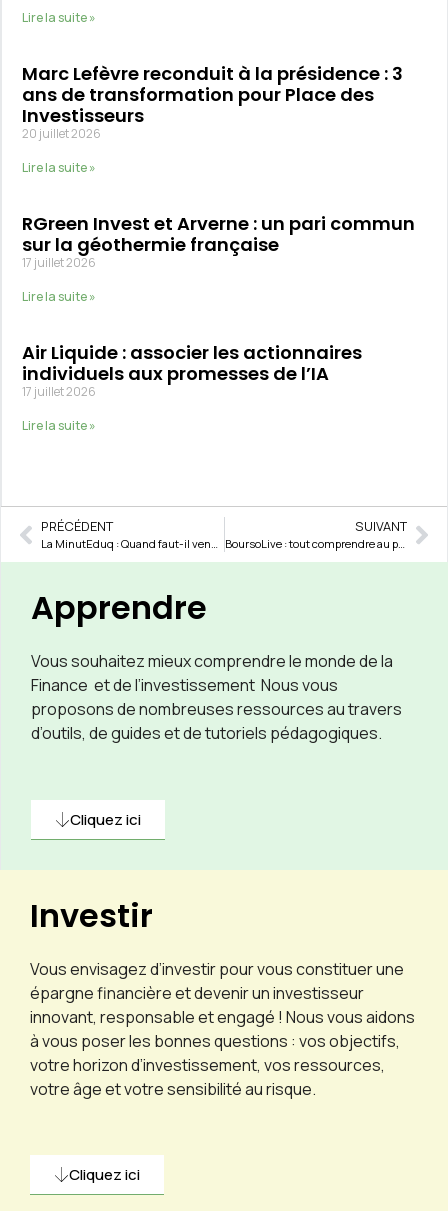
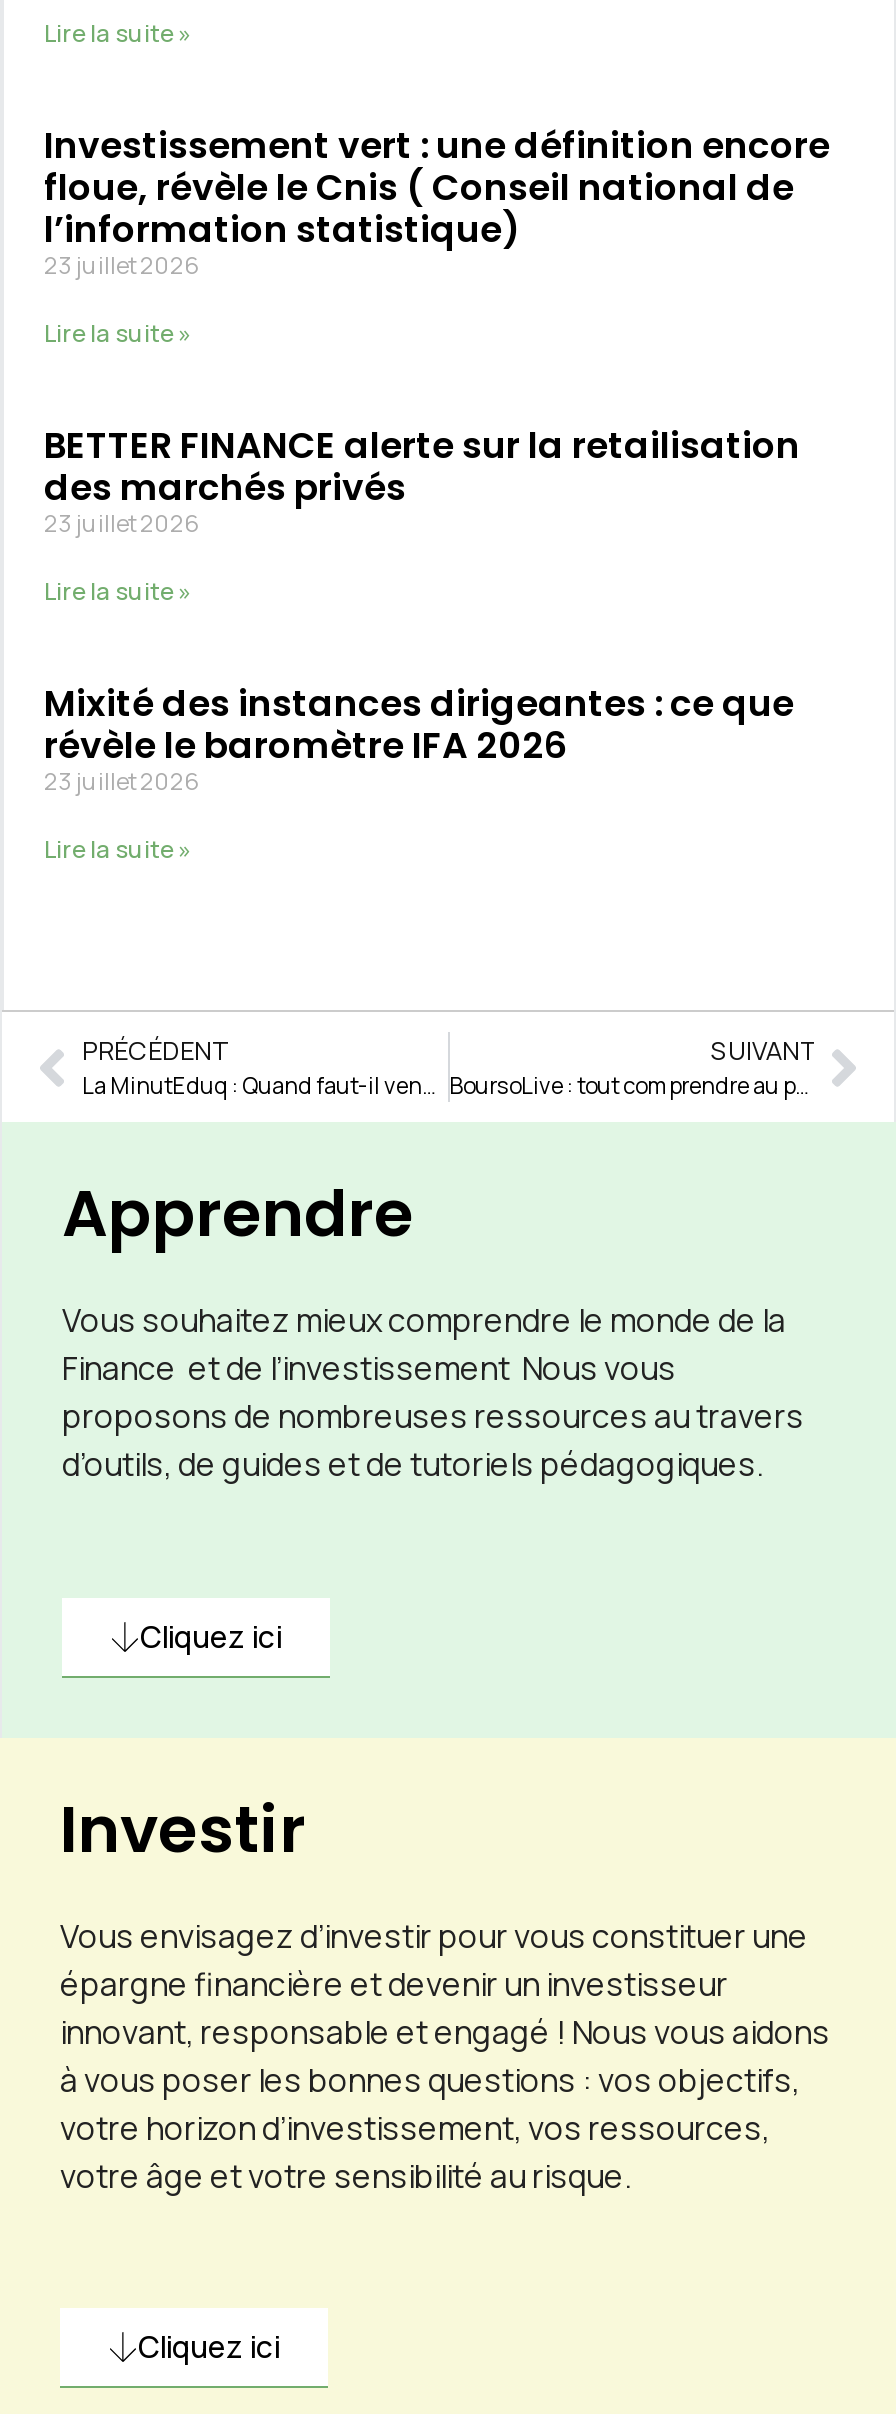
- Marc Lefèvre reconduit à la présidence : 3
- ans de transformation pour Place des
- Investisseurs
- 20 juillet 2026
+ Investissement vert : une définition encore
+ floue, révèle le Cnis ( Conseil national de
+ l’information statistique)
+ 23 juillet 2026

- RGreen Invest et Arverne : un pari commun
- sur la géothermie française
- 17 juillet 2026
+ BETTER FINANCE alerte sur la retailisation
+ des marchés privés
+ 23 juillet 2026

- Air Liquide : associer les actionnaires
- individuels aux promesses de l’IA
- 17 juillet 2026
+ Mixité des instances dirigeantes : ce que
+ révèle le baromètre IFA 2026
+ 23 juillet 2026
